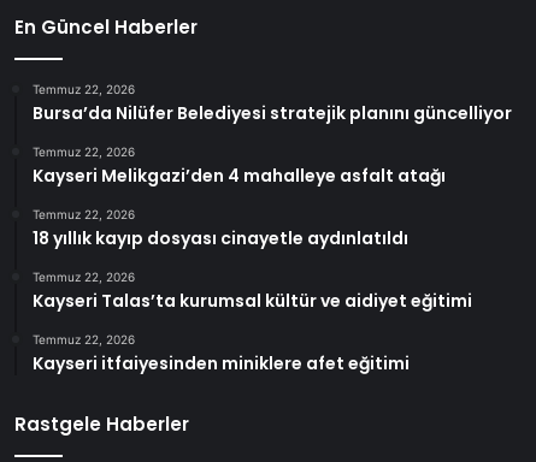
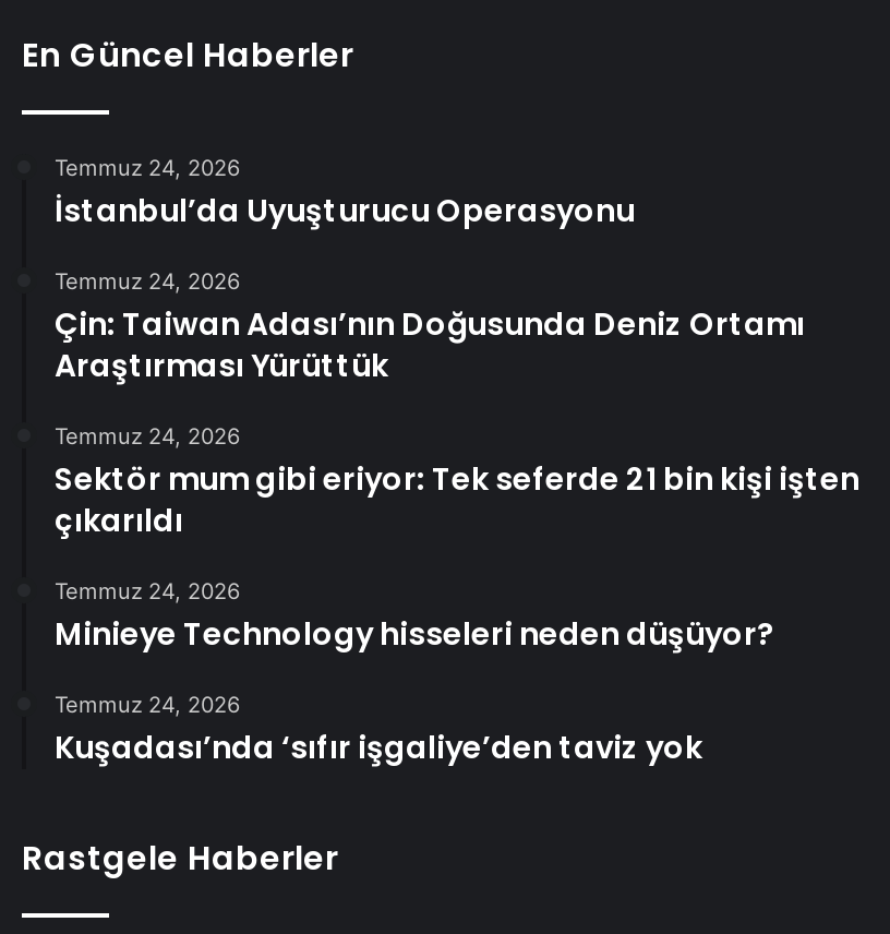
- Temmuz 22, 2026
- Bursa’da Nilüfer Belediyesi stratejik planını güncelliyor
+ Temmuz 24, 2026
+ İstanbul’da Uyuşturucu Operasyonu

- Temmuz 22, 2026
- Kayseri Melikgazi’den 4 mahalleye asfalt atağı
+ Temmuz 24, 2026
+ Çin: Taiwan Adası’nın Doğusunda Deniz Ortamı
+ Araştırması Yürüttük

- Temmuz 22, 2026
- 18 yıllık kayıp dosyası cinayetle aydınlatıldı
+ Temmuz 24, 2026
+ Sektör mum gibi eriyor: Tek seferde 21 bin kişi işten
+ çıkarıldı

- Temmuz 22, 2026
- Kayseri Talas’ta kurumsal kültür ve aidiyet eğitimi
+ Temmuz 24, 2026
+ Minieye Technology hisseleri neden düşüyor?

- Temmuz 22, 2026
- Kayseri itfaiyesinden miniklere afet eğitimi
+ Temmuz 24, 2026
+ Kuşadası’nda ‘sıfır işgaliye’den taviz yok
